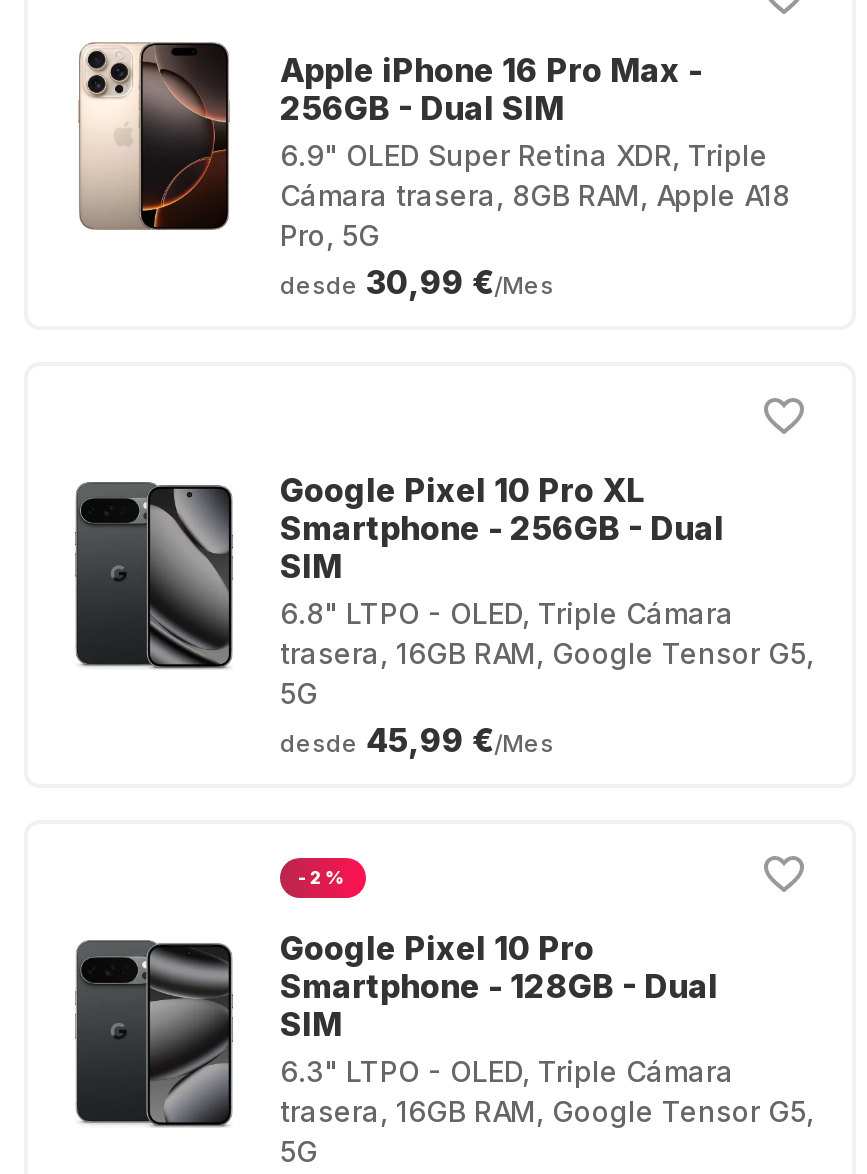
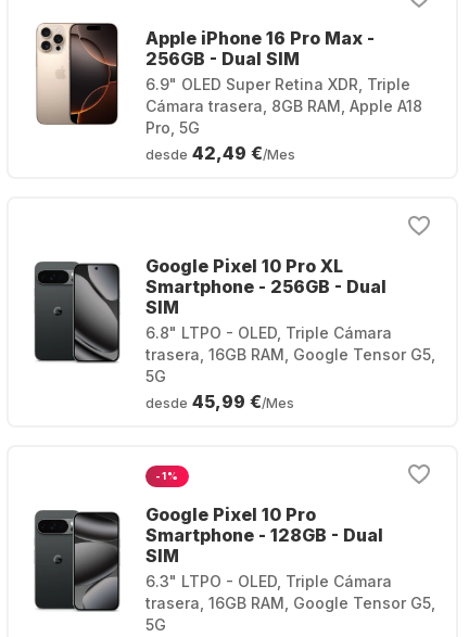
- desde 30,99 €/Mes
+ desde 42,49 €/Mes

- -2%
+ -1%
